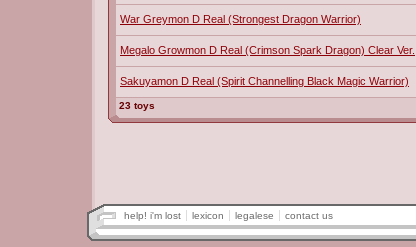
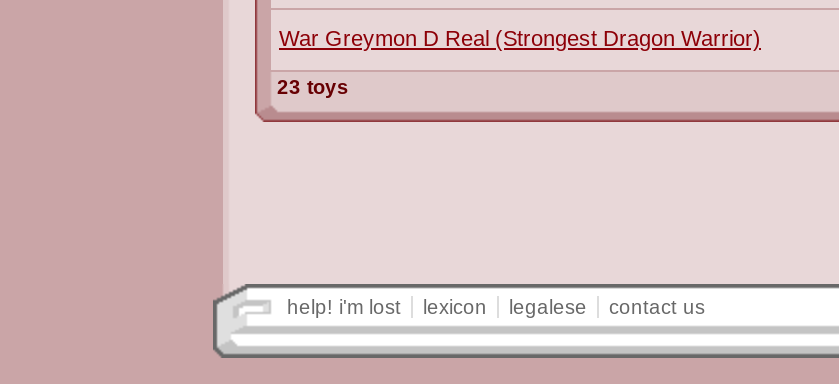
- Megalo Growmon D Real (Crimson Spark Dragon) Clear Ver.
- Sakuyamon D Real (Spirit Channelling Black Magic Warrior)
